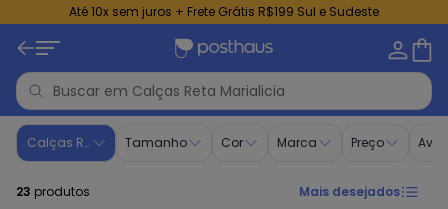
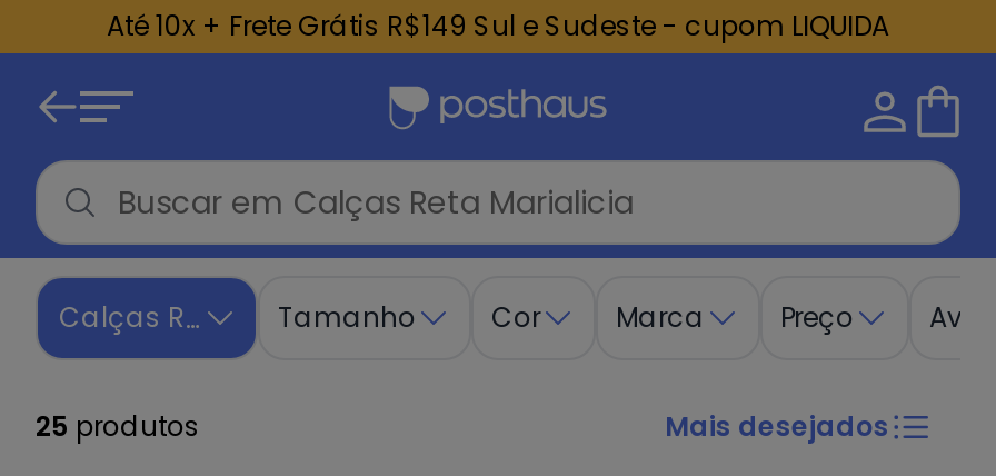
- Até 10x sem juros + Frete Grátis R$199 Sul e Sudeste
+ Até 10x + Frete Grátis R$149 Sul e Sudeste - cupom LIQUIDA

- 23 produtos
+ 25 produtos
